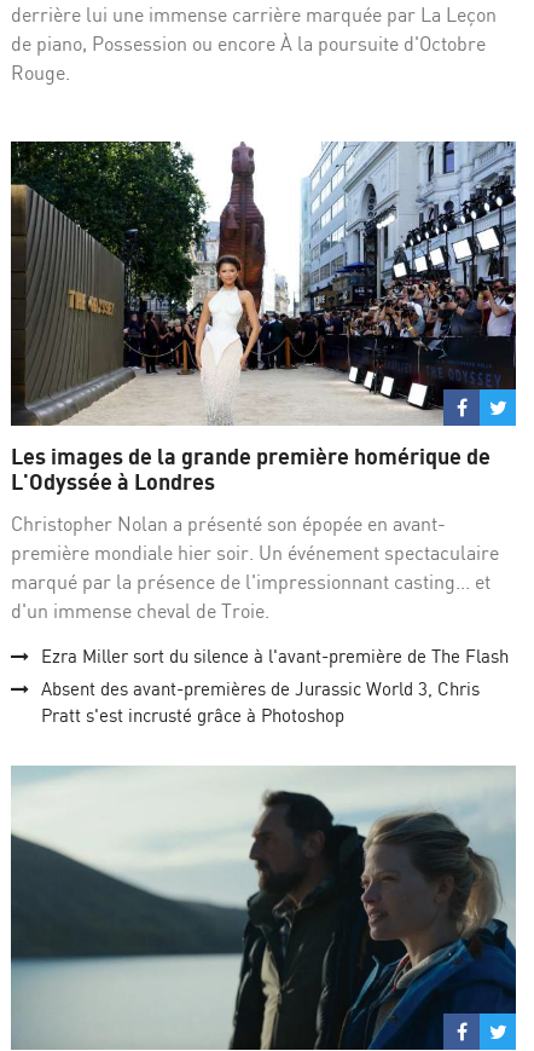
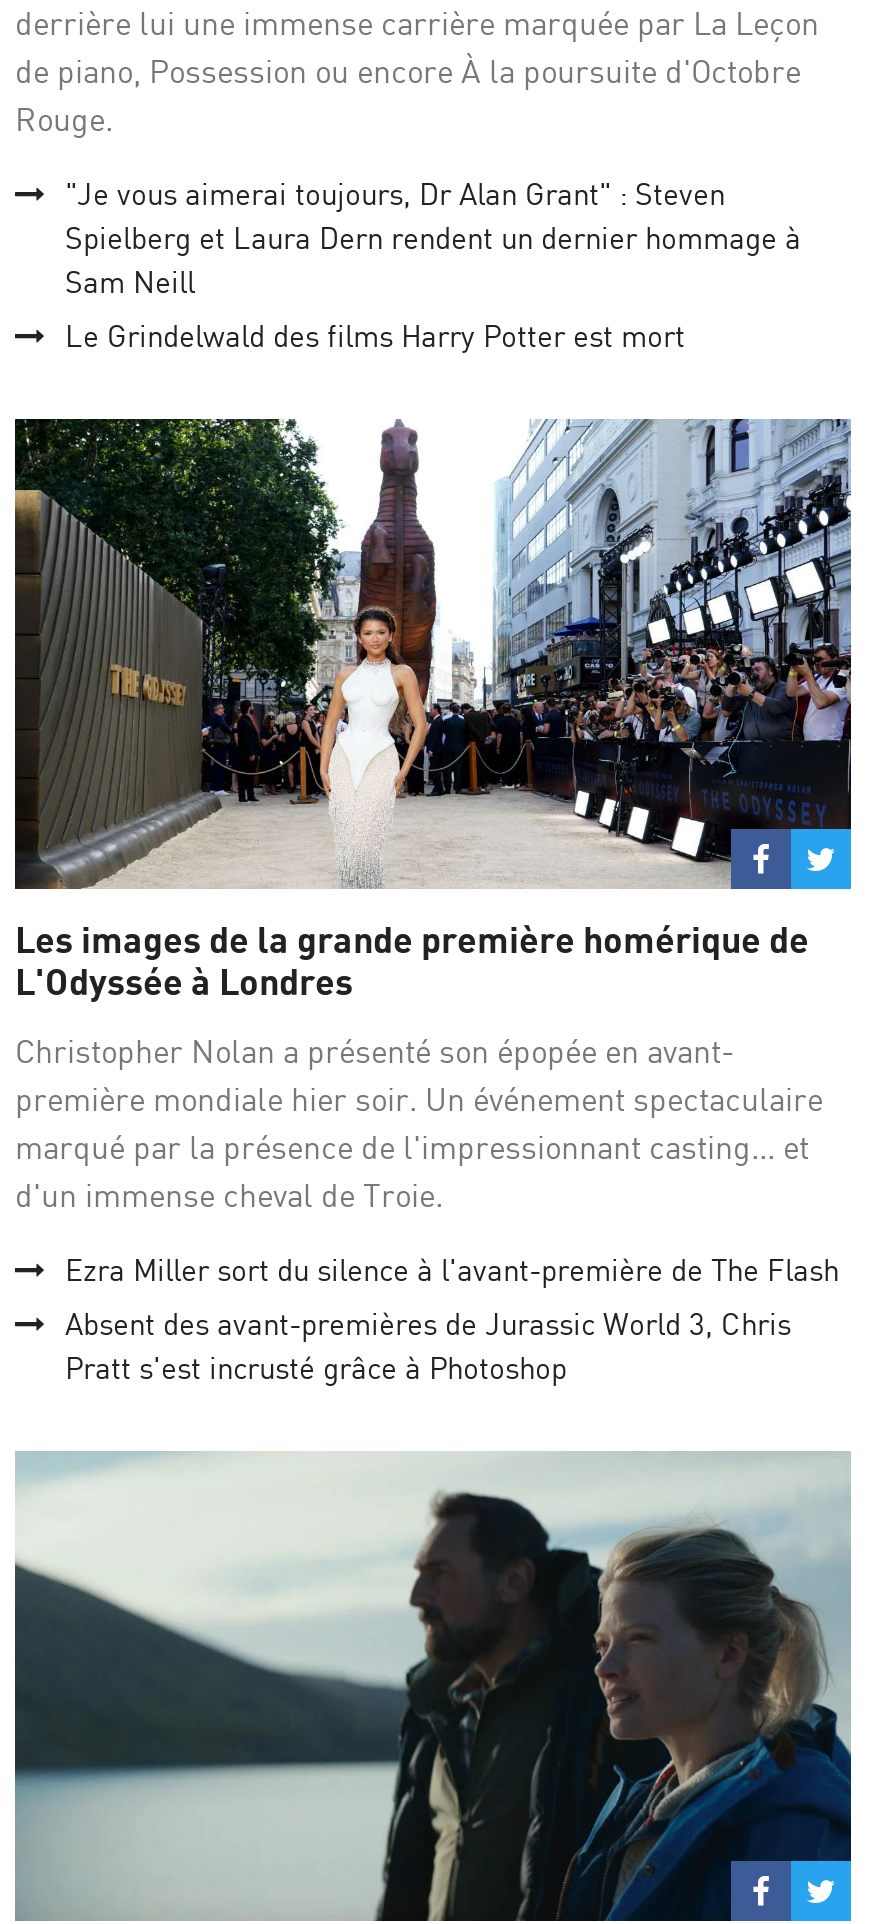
+ "Je vous aimerai toujours, Dr Alan Grant" : Steven
+ Spielberg et Laura Dern rendent un dernier hommage à
+ Sam Neill
+ Le Grindelwald des films Harry Potter est mort
